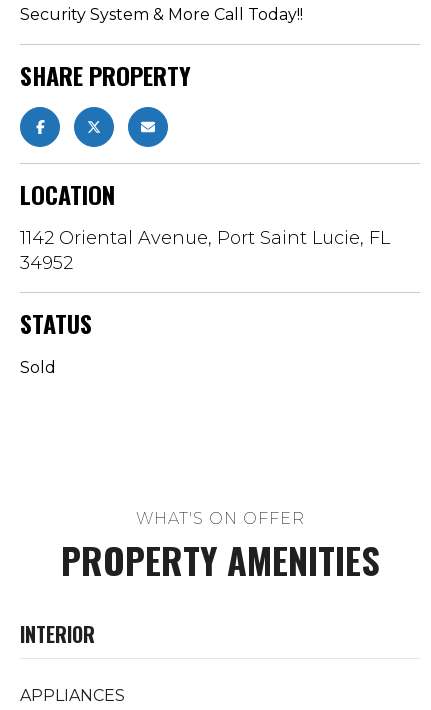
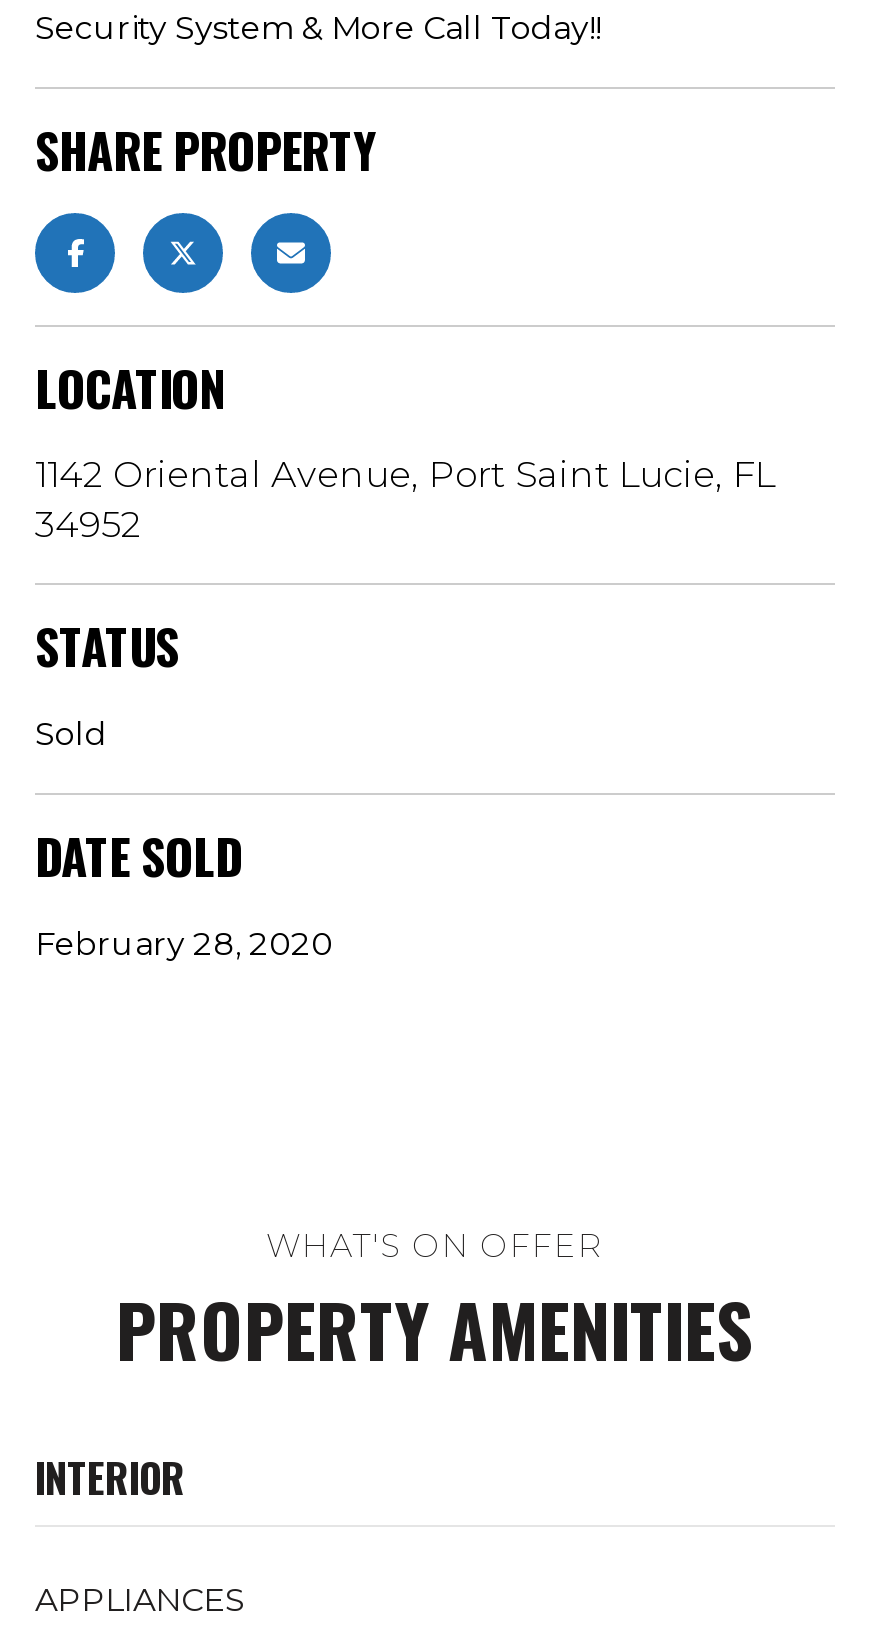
+ DATE SOLD
+ February 28, 2020
